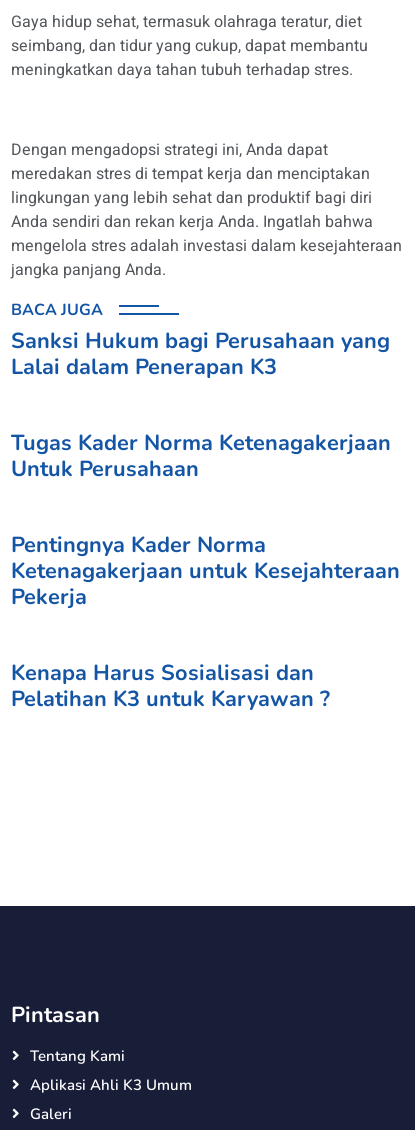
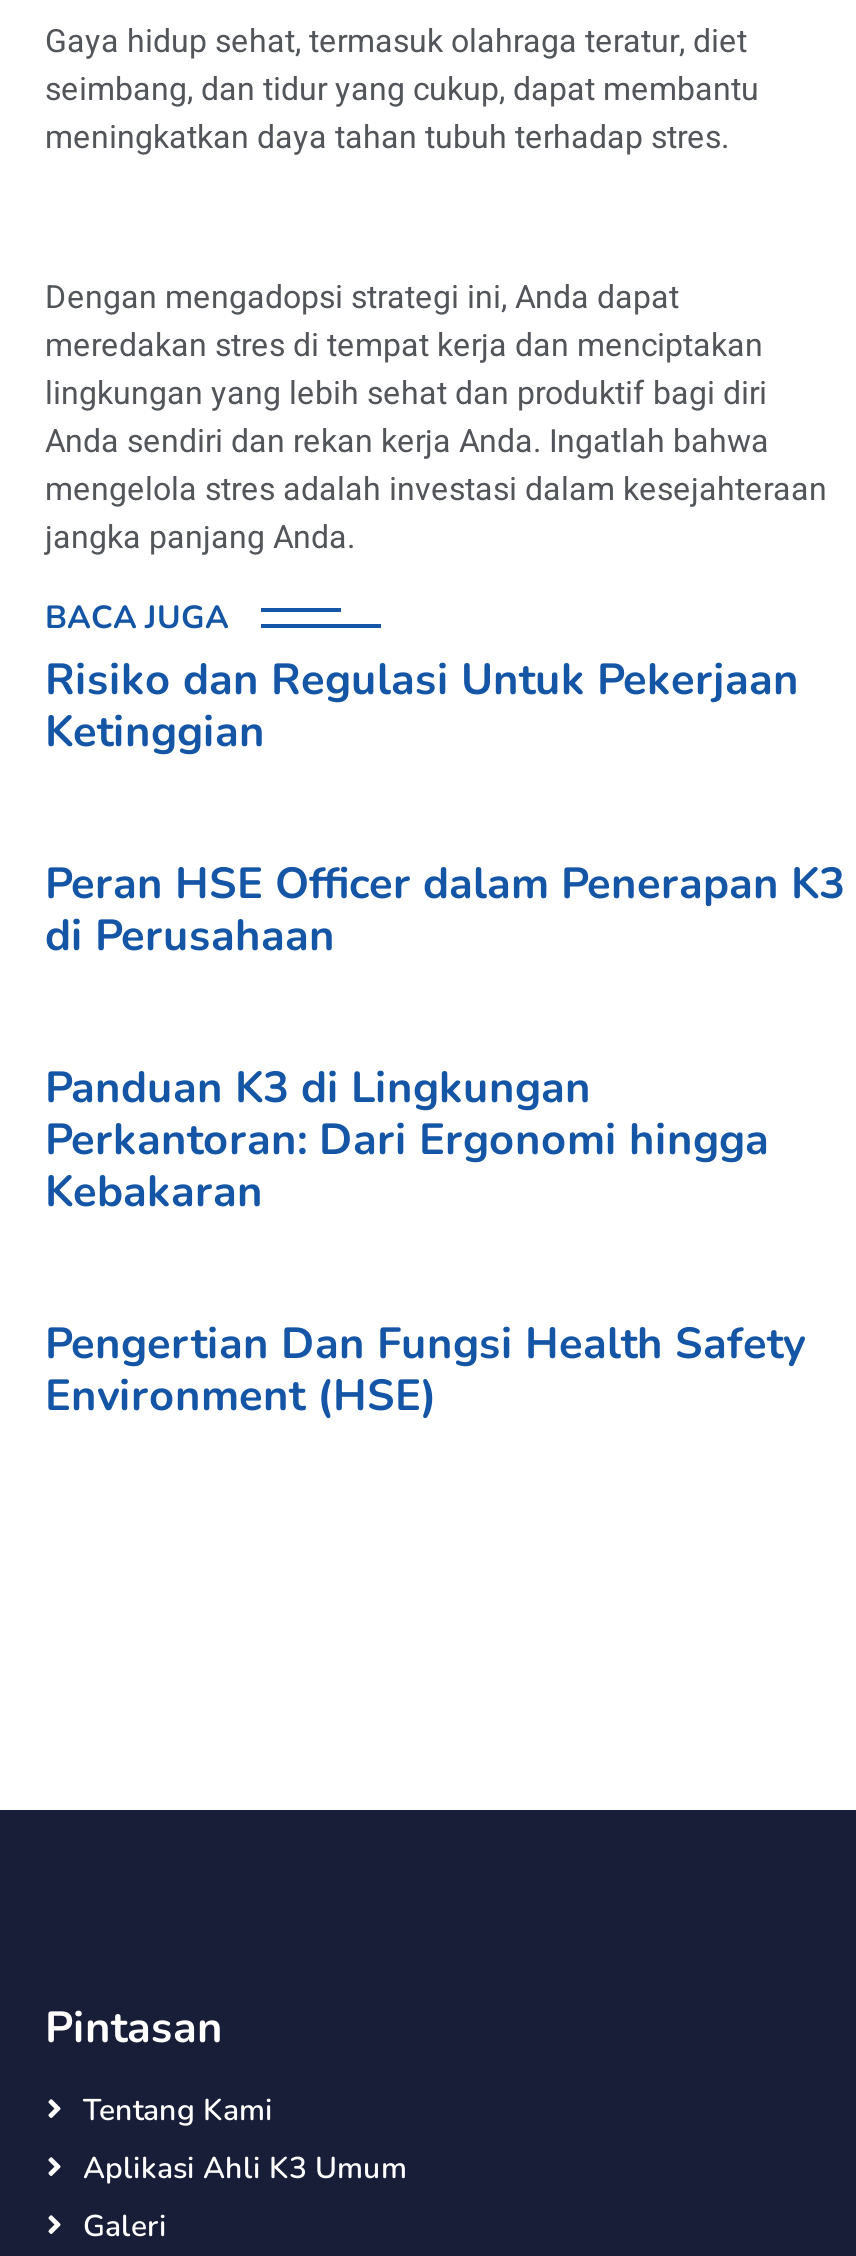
- Sanksi Hukum bagi Perusahaan yang
- Lalai dalam Penerapan K3
+ Risiko dan Regulasi Untuk Pekerjaan
+ Ketinggian

- Tugas Kader Norma Ketenagakerjaan
- Untuk Perusahaan
+ Peran HSE Officer dalam Penerapan K3
+ di Perusahaan

- Pentingnya Kader Norma
- Ketenagakerjaan untuk Kesejahteraan
- Pekerja
+ Panduan K3 di Lingkungan
+ Perkantoran: Dari Ergonomi hingga
+ Kebakaran

- Kenapa Harus Sosialisasi dan
- Pelatihan K3 untuk Karyawan ?
+ Pengertian Dan Fungsi Health Safety
+ Environment (HSE)
